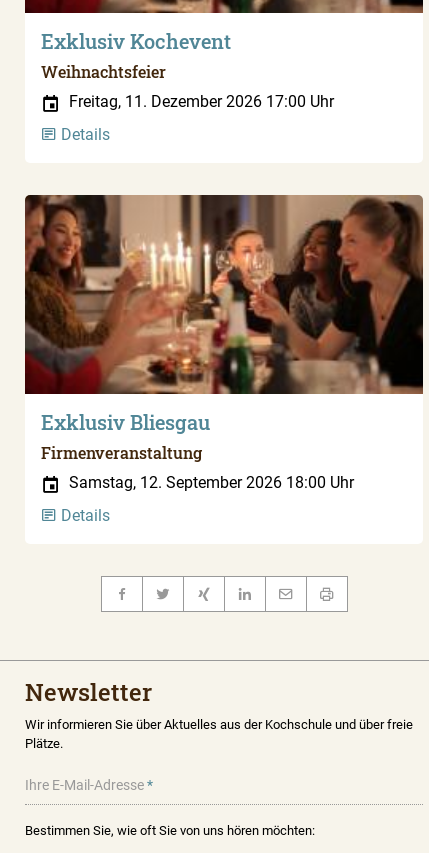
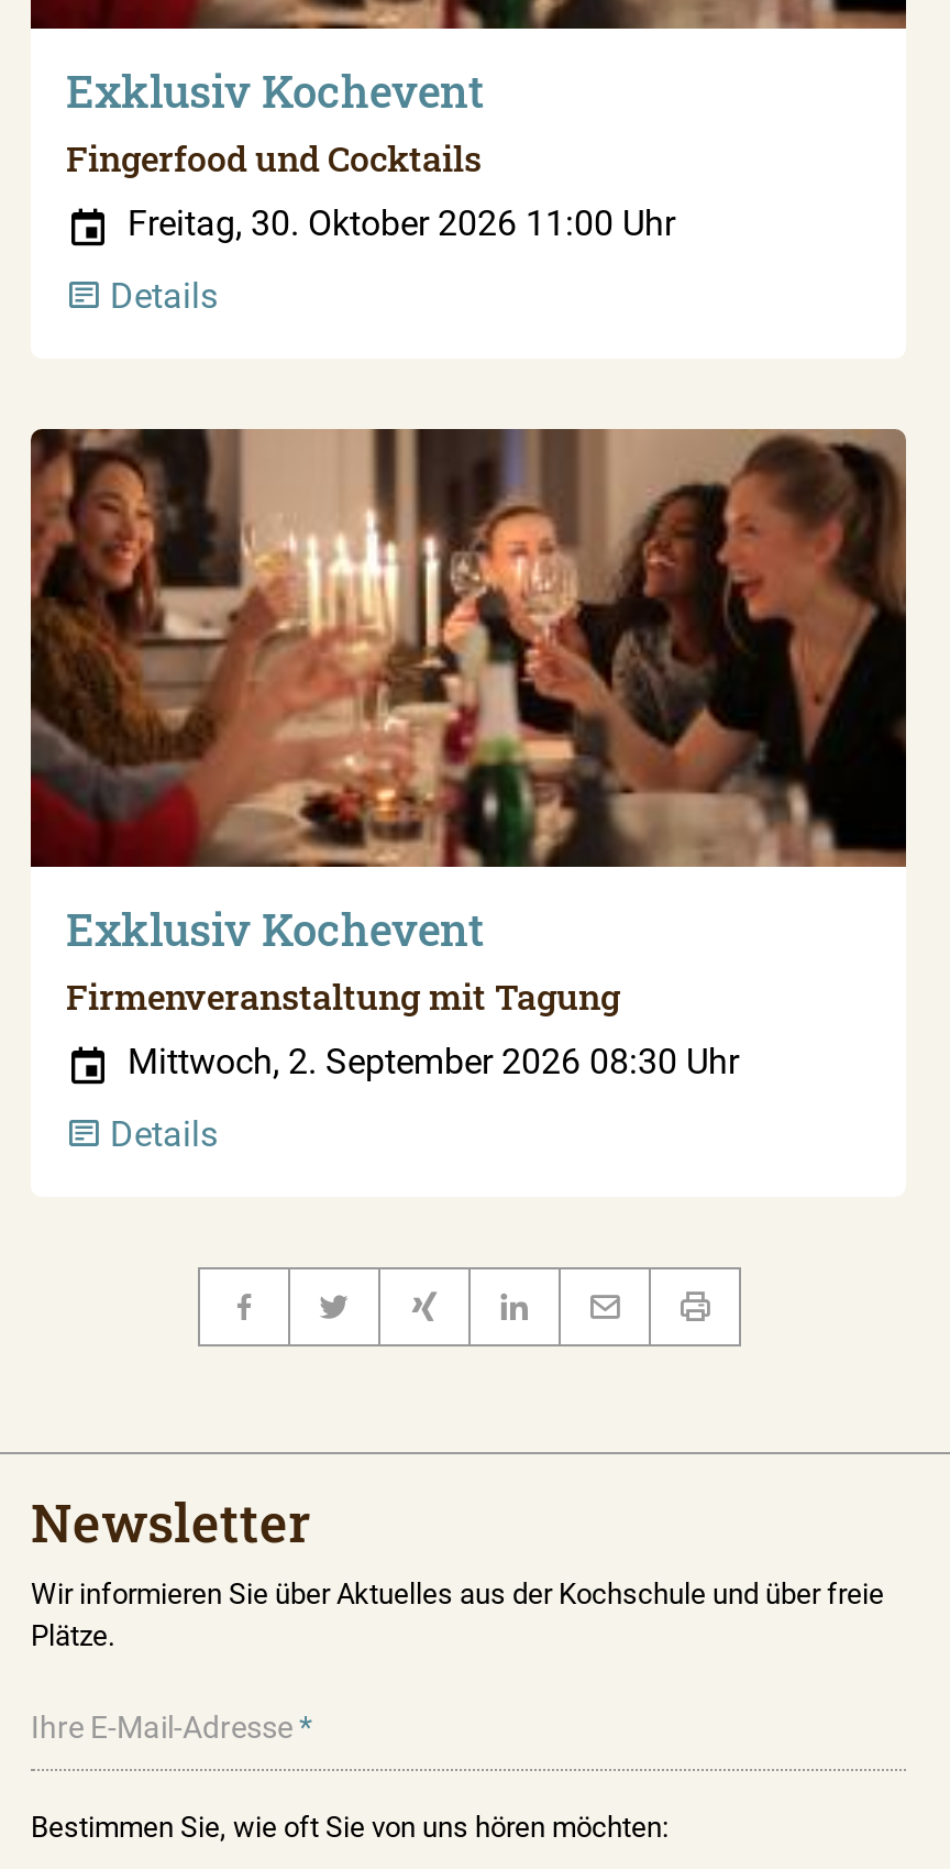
- Weihnachtsfeier
+ Fingerfood und Cocktails

- Freitag, 11. Dezember 2026 17:00 Uhr
+ Freitag, 30. Oktober 2026 11:00 Uhr

- Exklusiv Bliesgau
- Firmenveranstaltung
+ Exklusiv Kochevent
+ Firmenveranstaltung mit Tagung

- Samstag, 12. September 2026 18:00 Uhr
+ Mittwoch, 2. September 2026 08:30 Uhr
